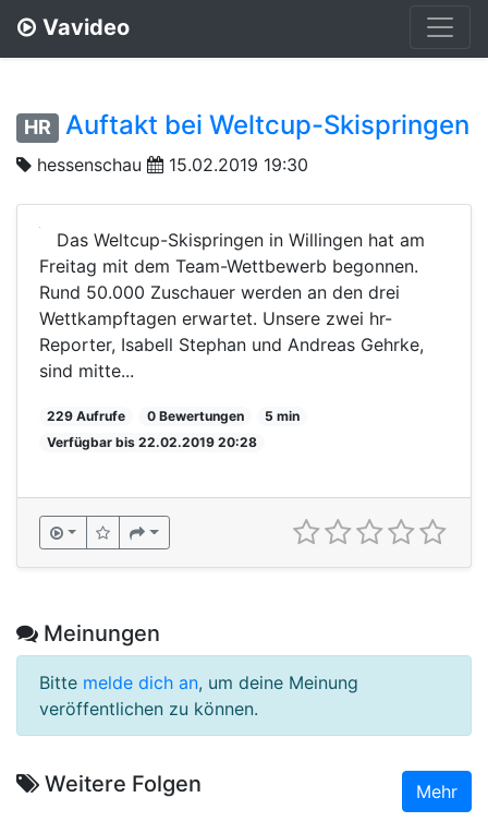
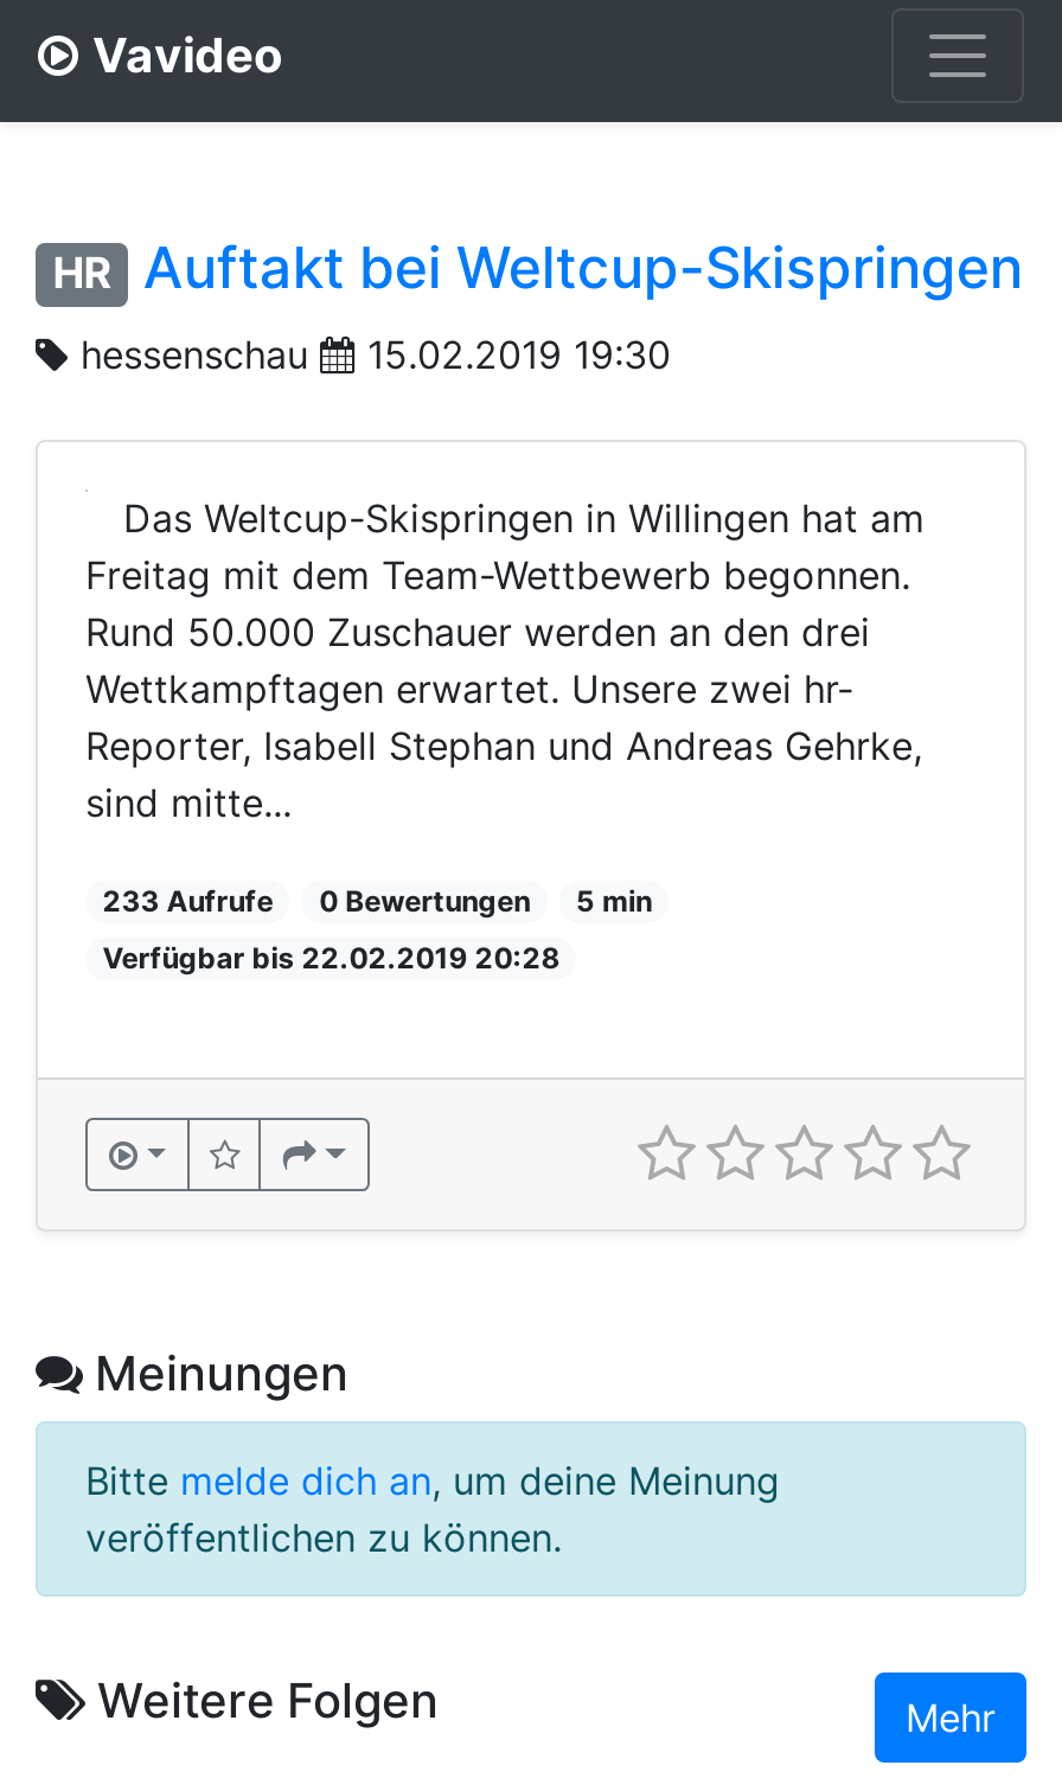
- 229 Aufrufe
+ 233 Aufrufe
